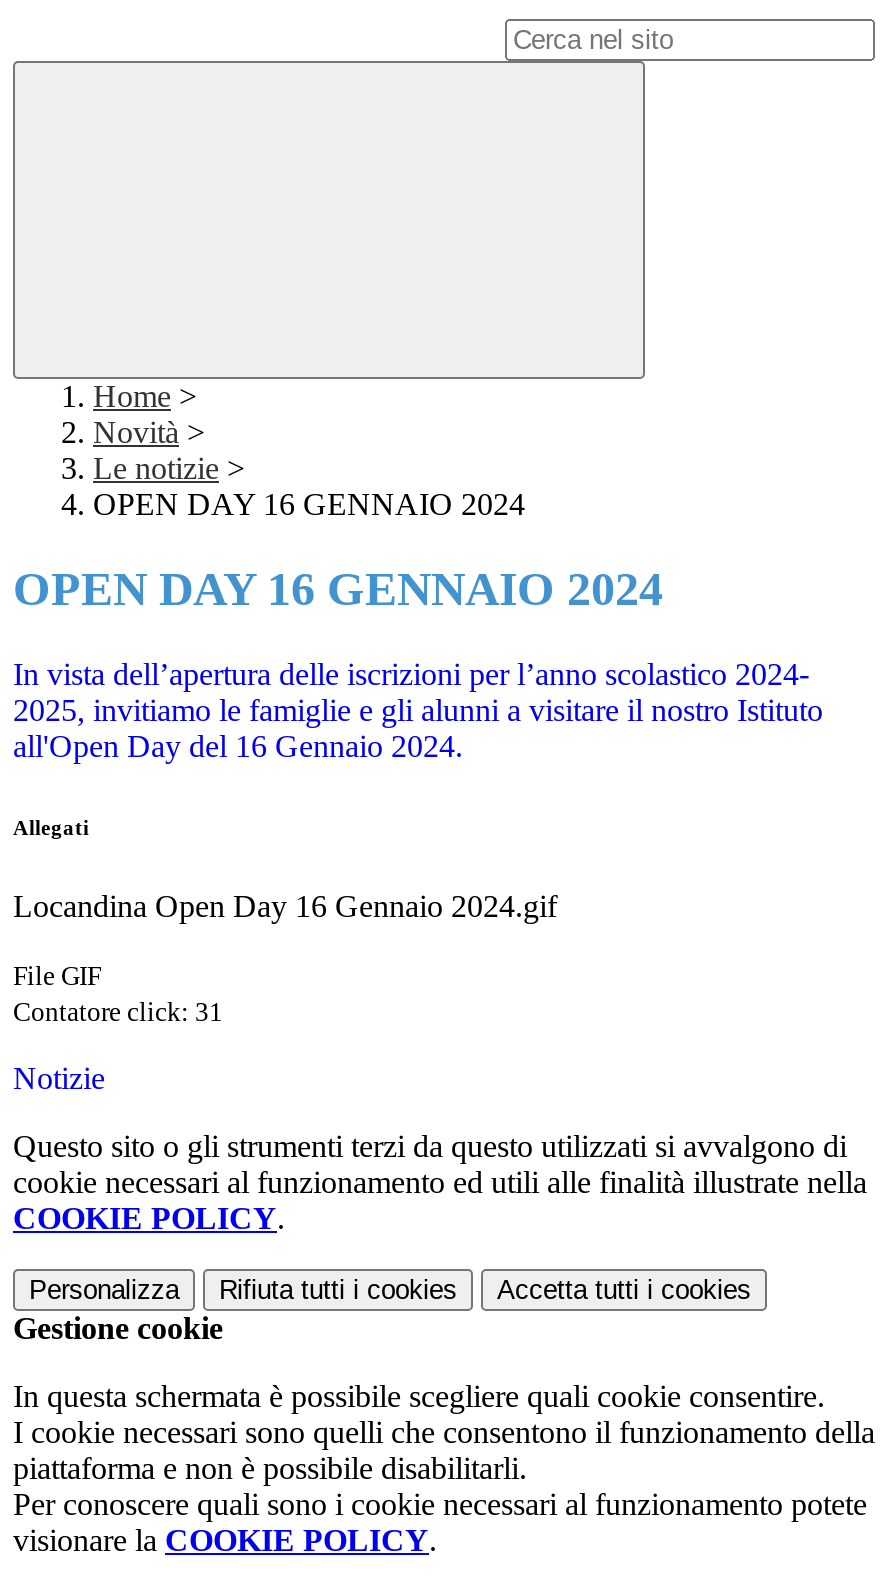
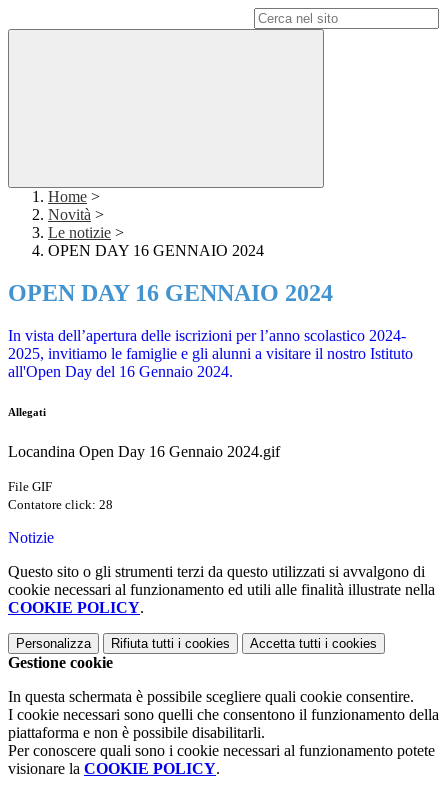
- Contatore click: 31
+ Contatore click: 28
